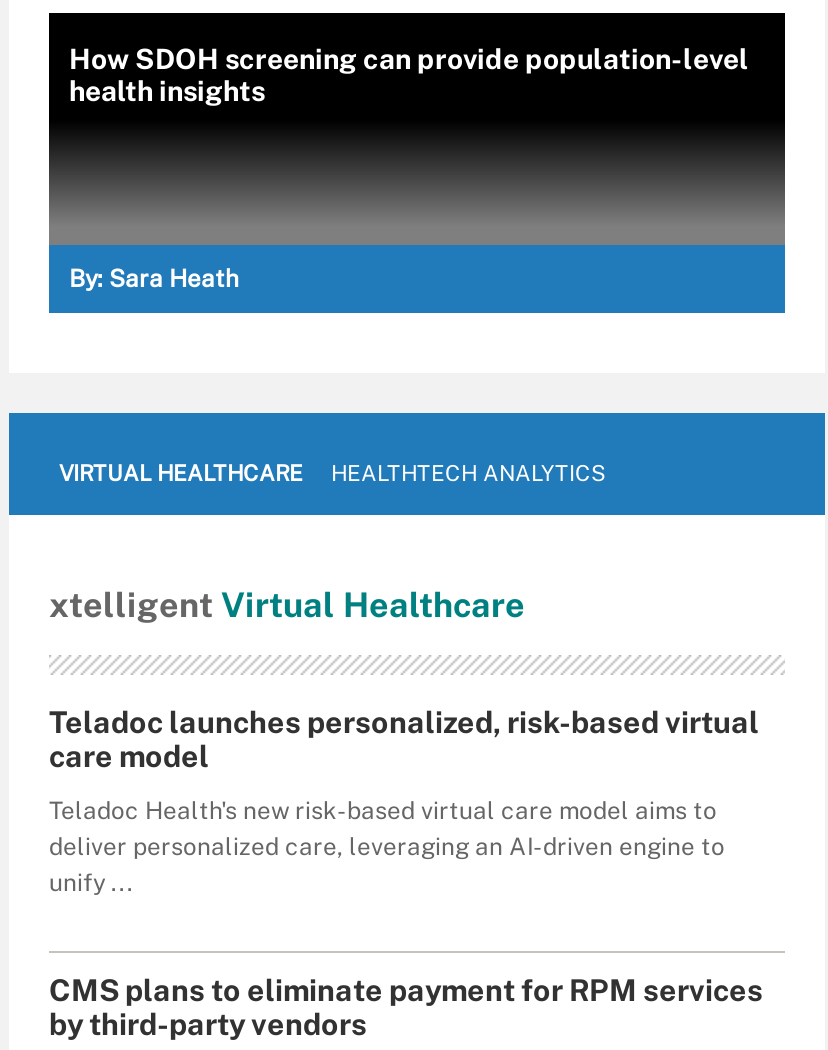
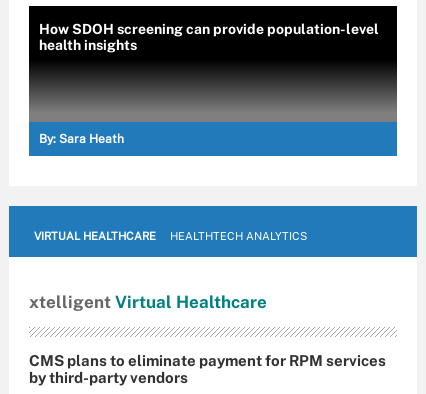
- Teladoc launches personalized, risk-based virtual
- care model
- Teladoc Health's new risk-based virtual care model aims to
- deliver personalized care, leveraging an AI-driven engine to
- unify ...
